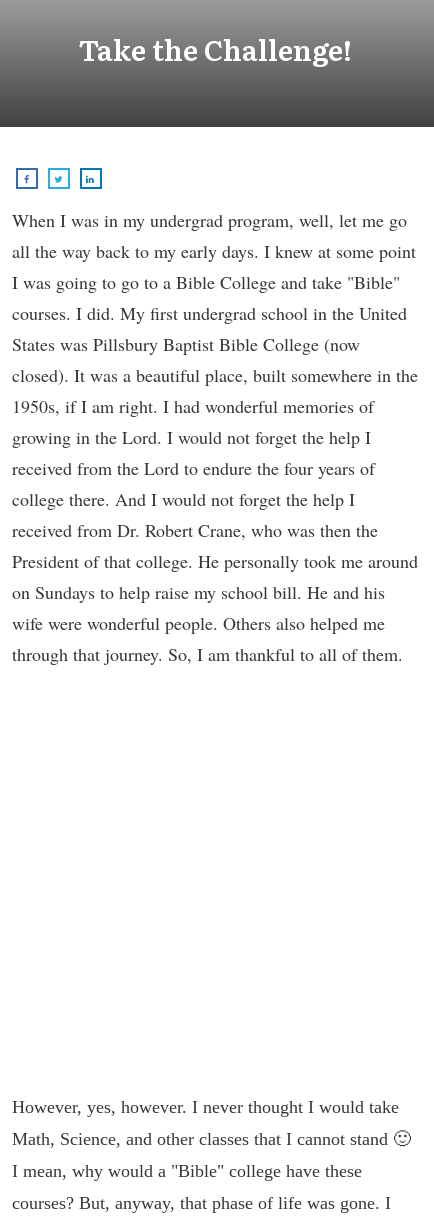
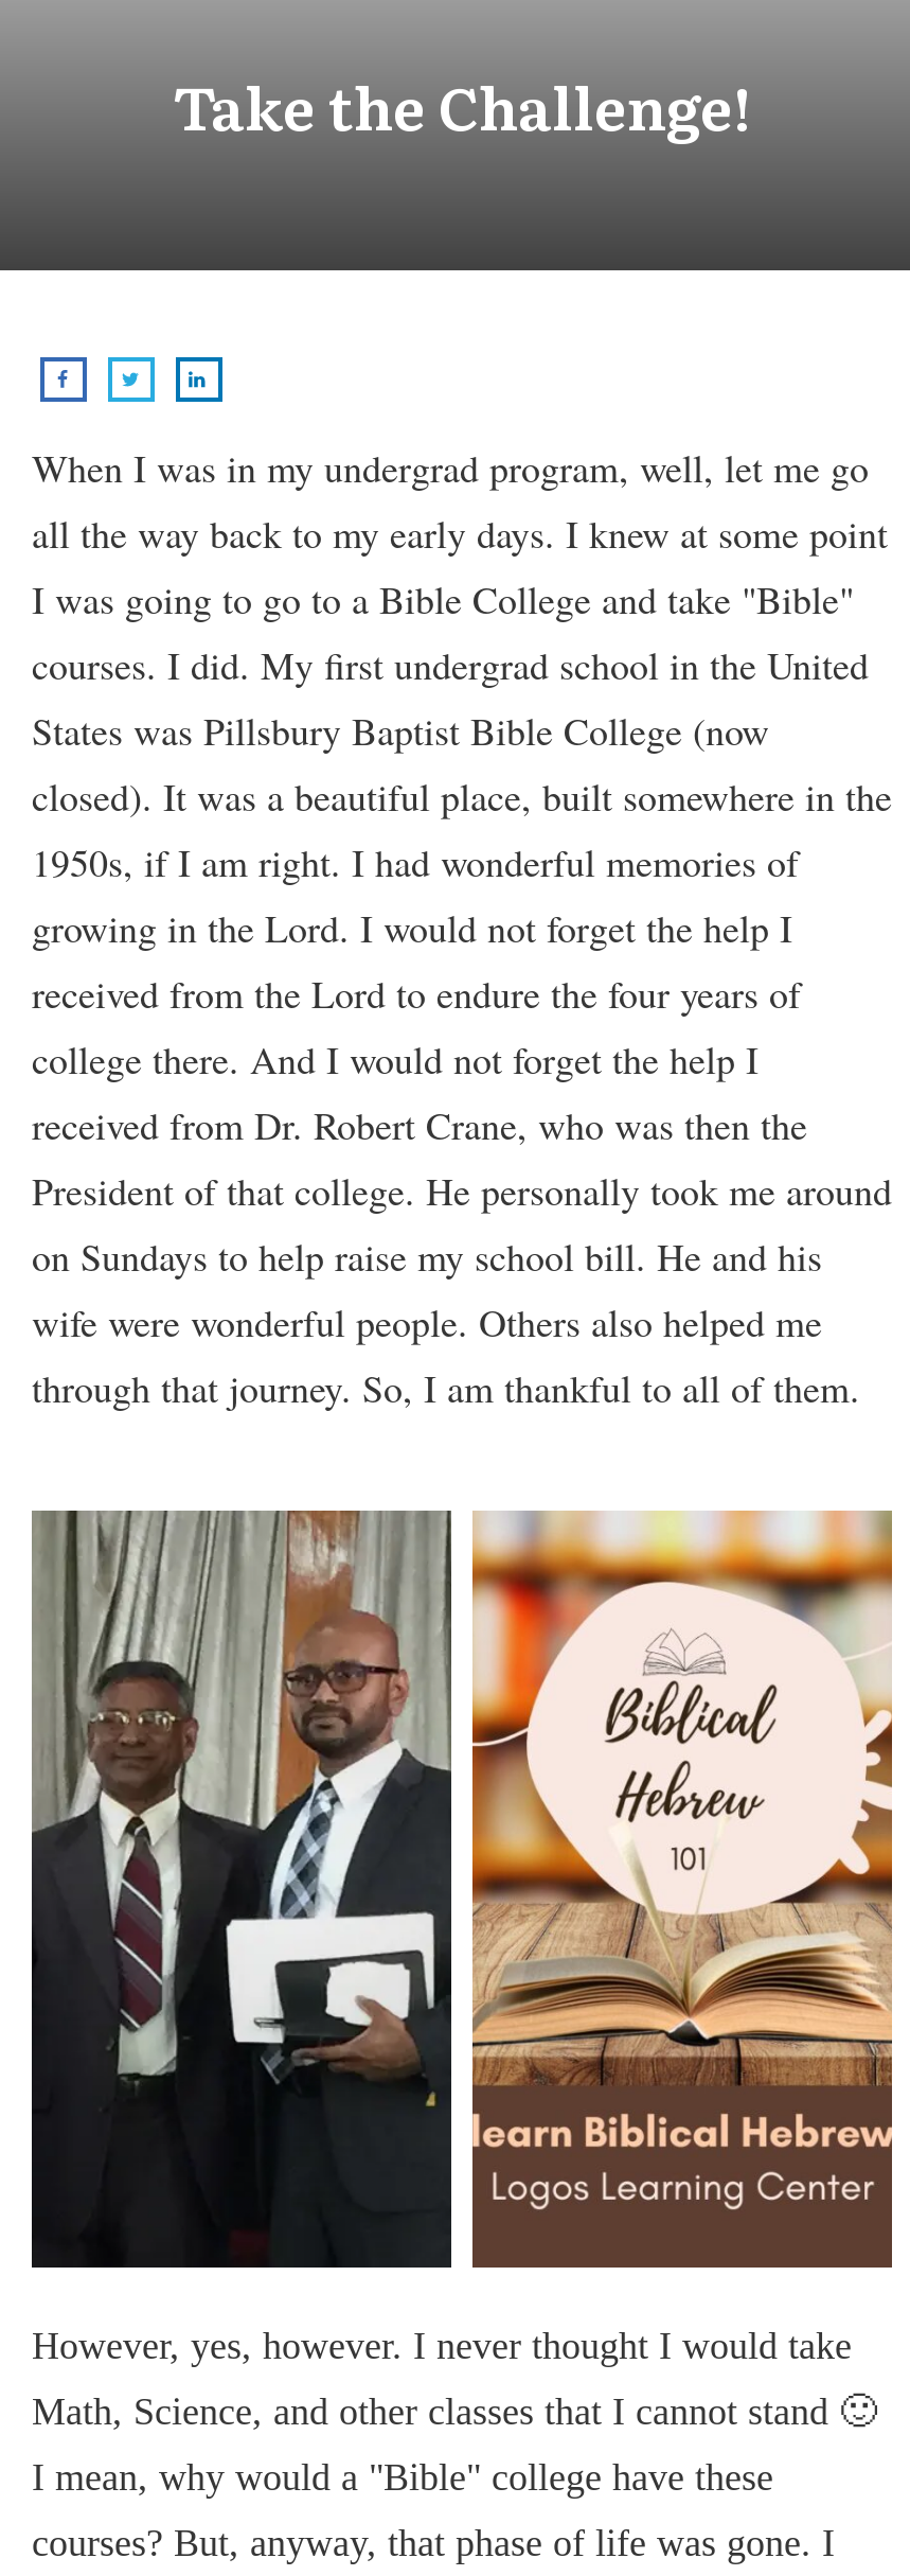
+ [image]

+ [image]
